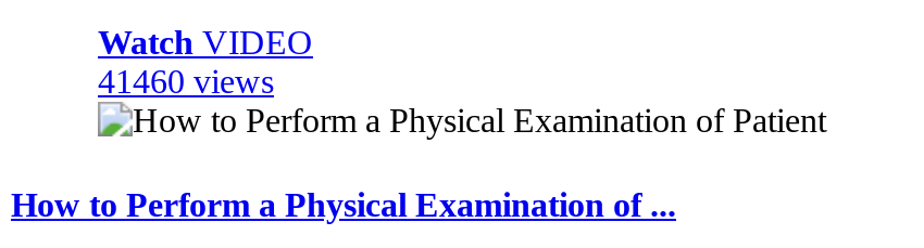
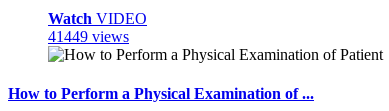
- 41460 views
+ 41449 views
